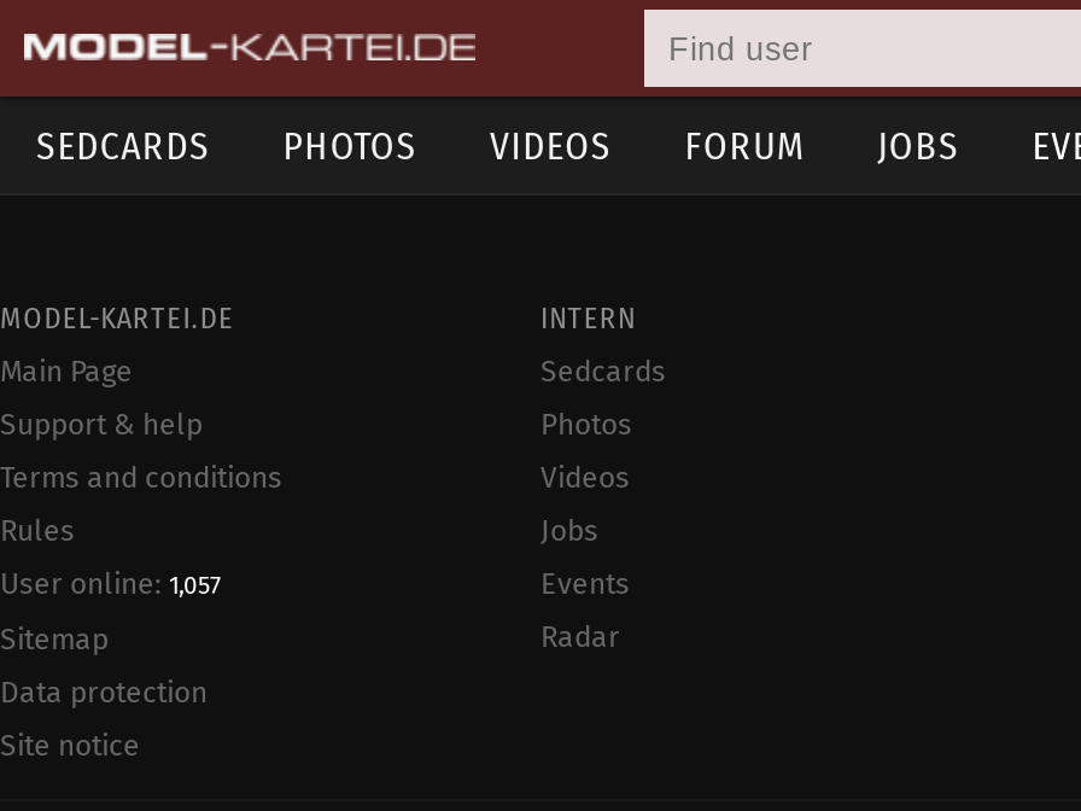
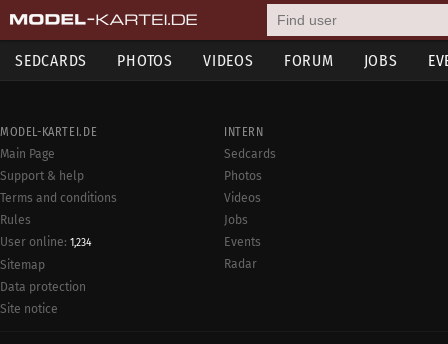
- User online: 1,057
+ User online: 1,234
